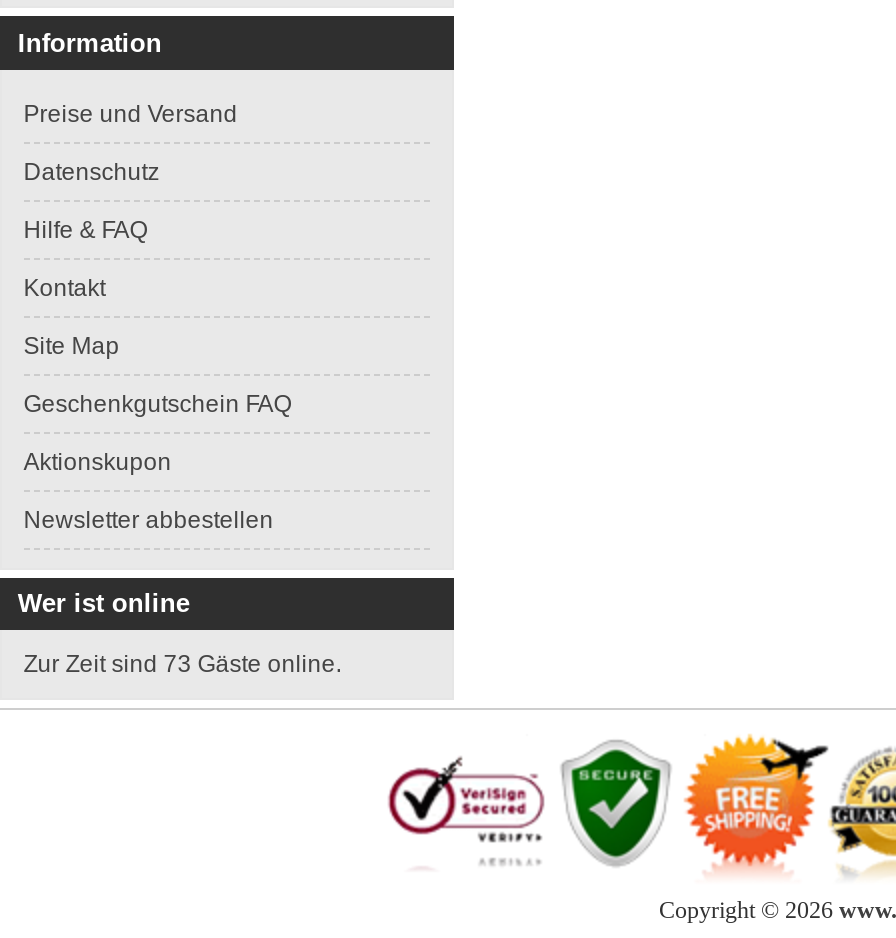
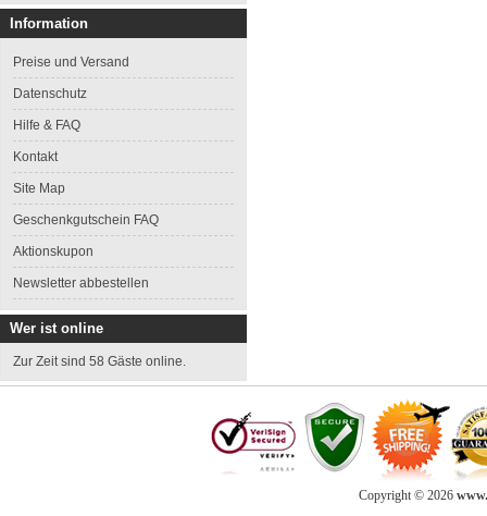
- Zur Zeit sind 73 Gäste online.
+ Zur Zeit sind 58 Gäste online.
